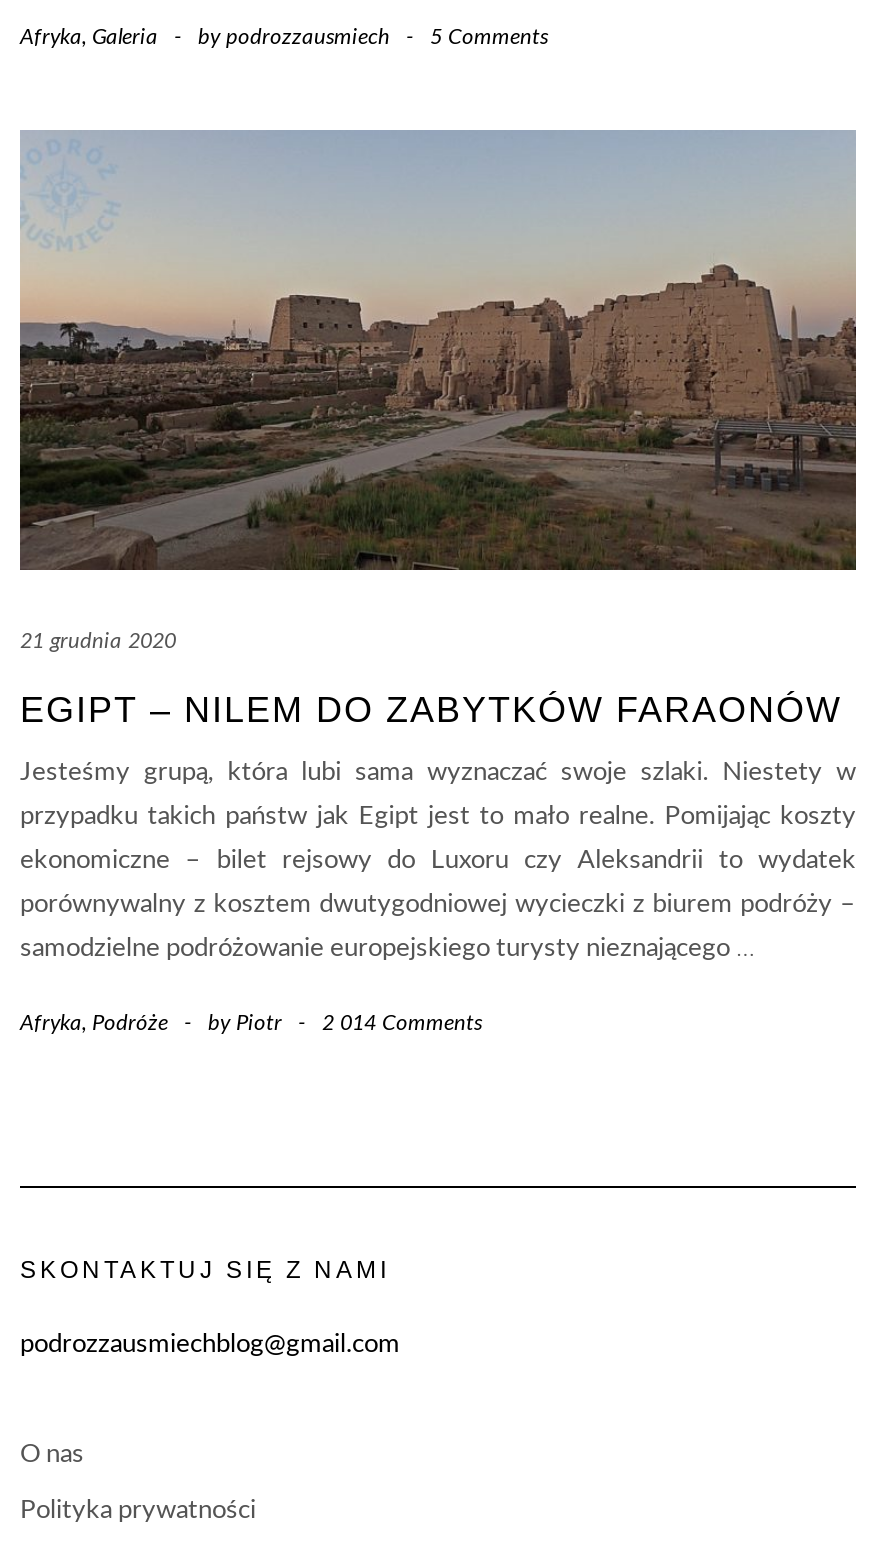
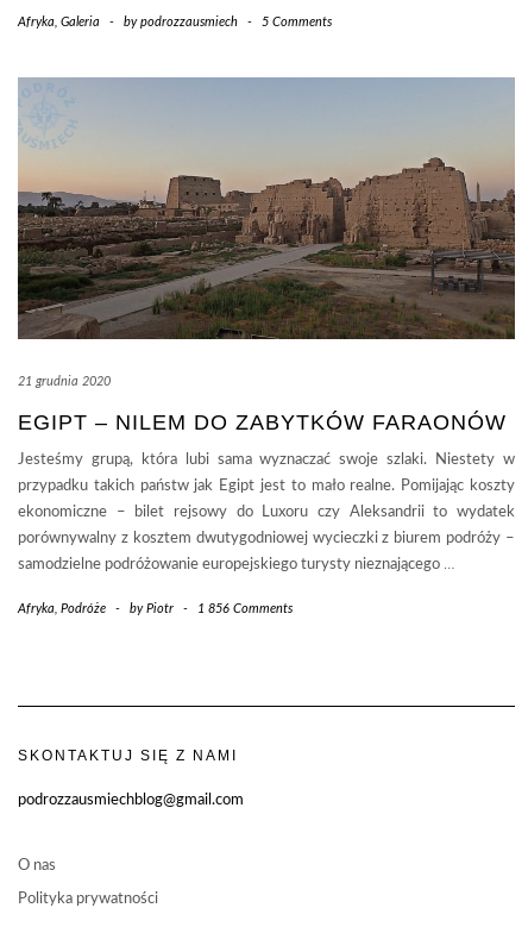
- Afryka, Podróże - by Piotr - 2 014 Comments
+ Afryka, Podróże - by Piotr - 1 856 Comments
